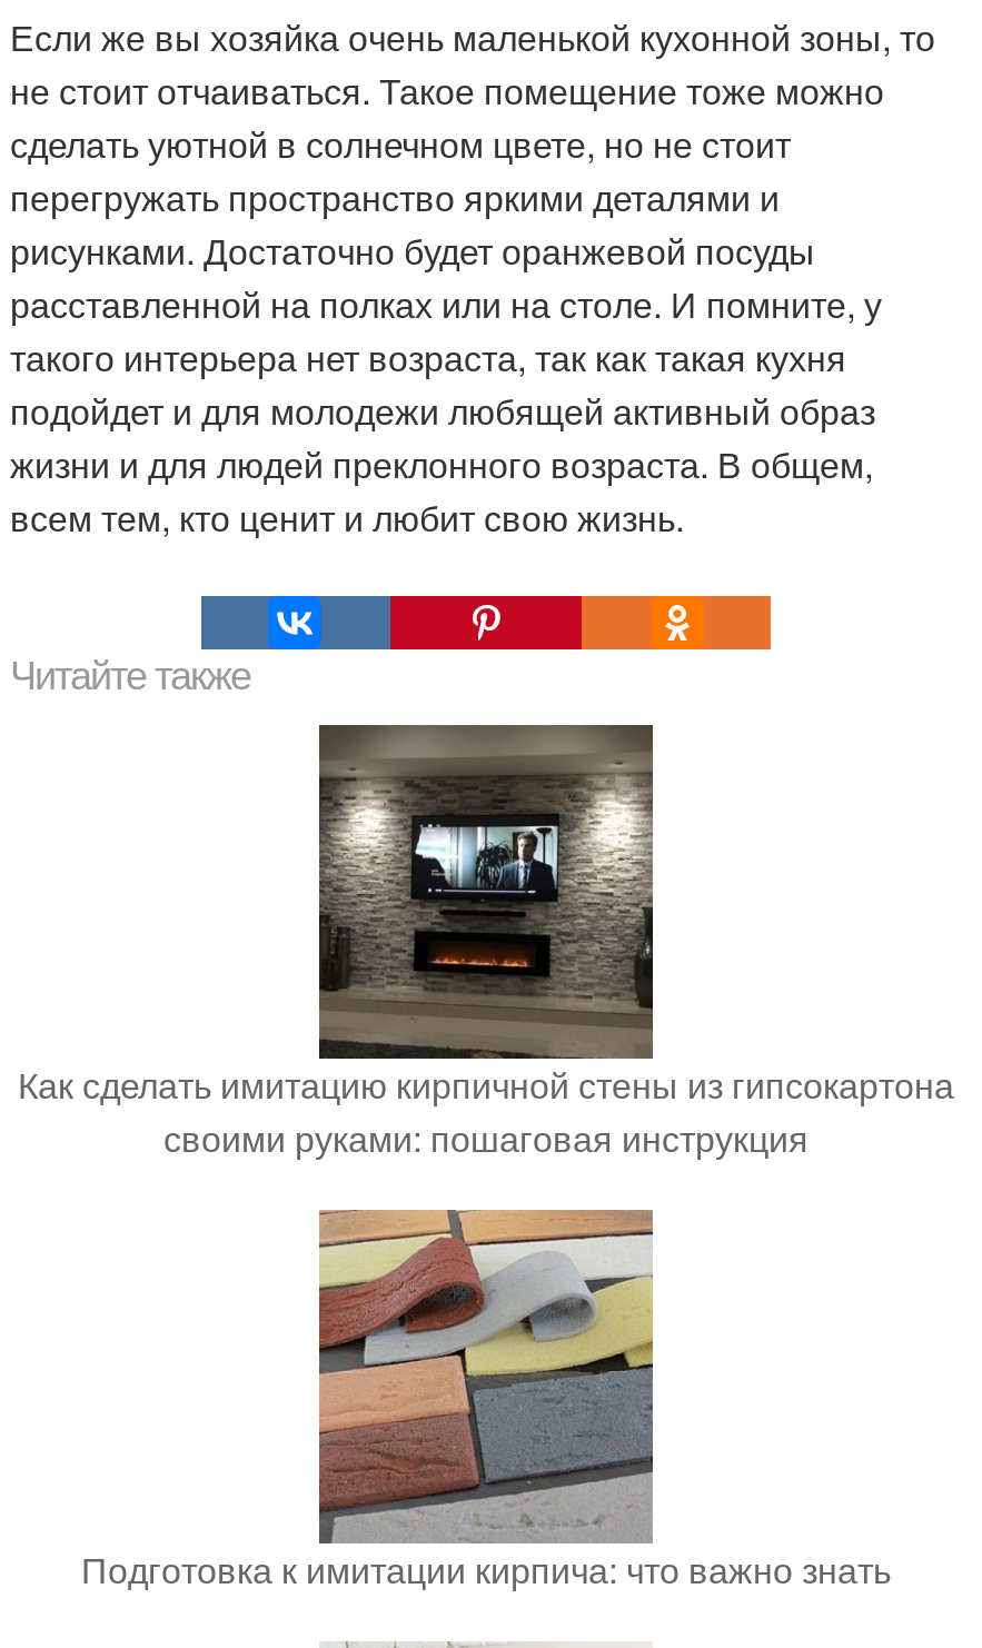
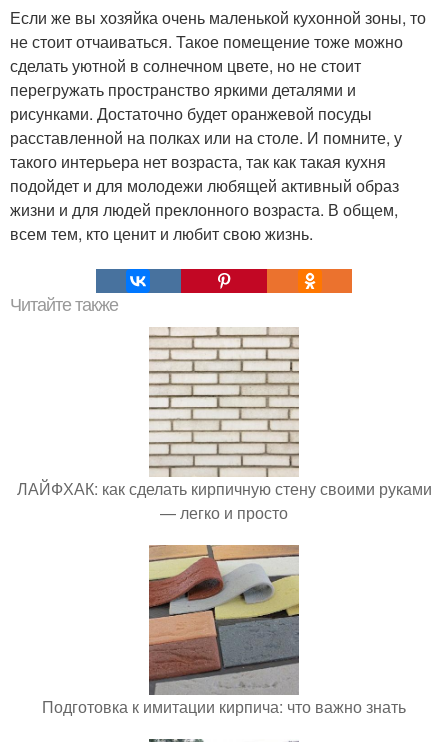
- [image]
- Как сделать имитацию кирпичной стены из гипсокартона
- своими руками: пошаговая инструкция
+ [image]
+ ЛАЙФХАК: как сделать кирпичную стену своими руками
+ — легко и просто
